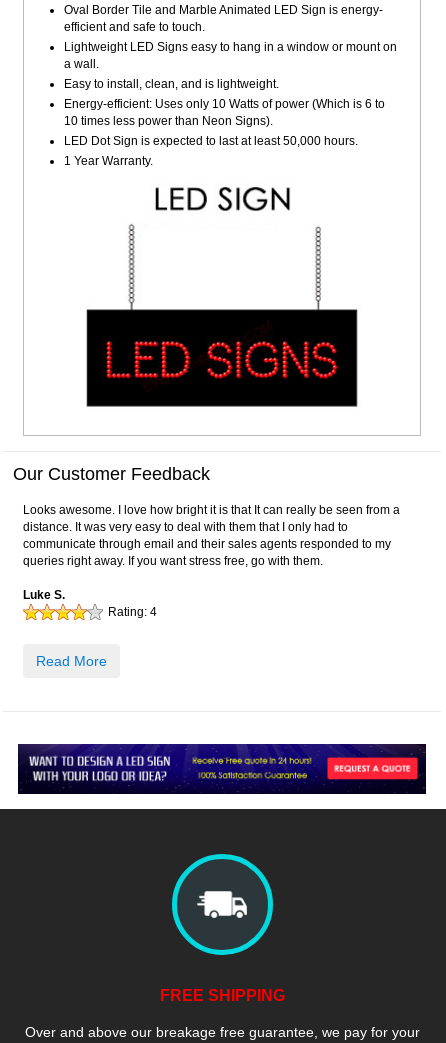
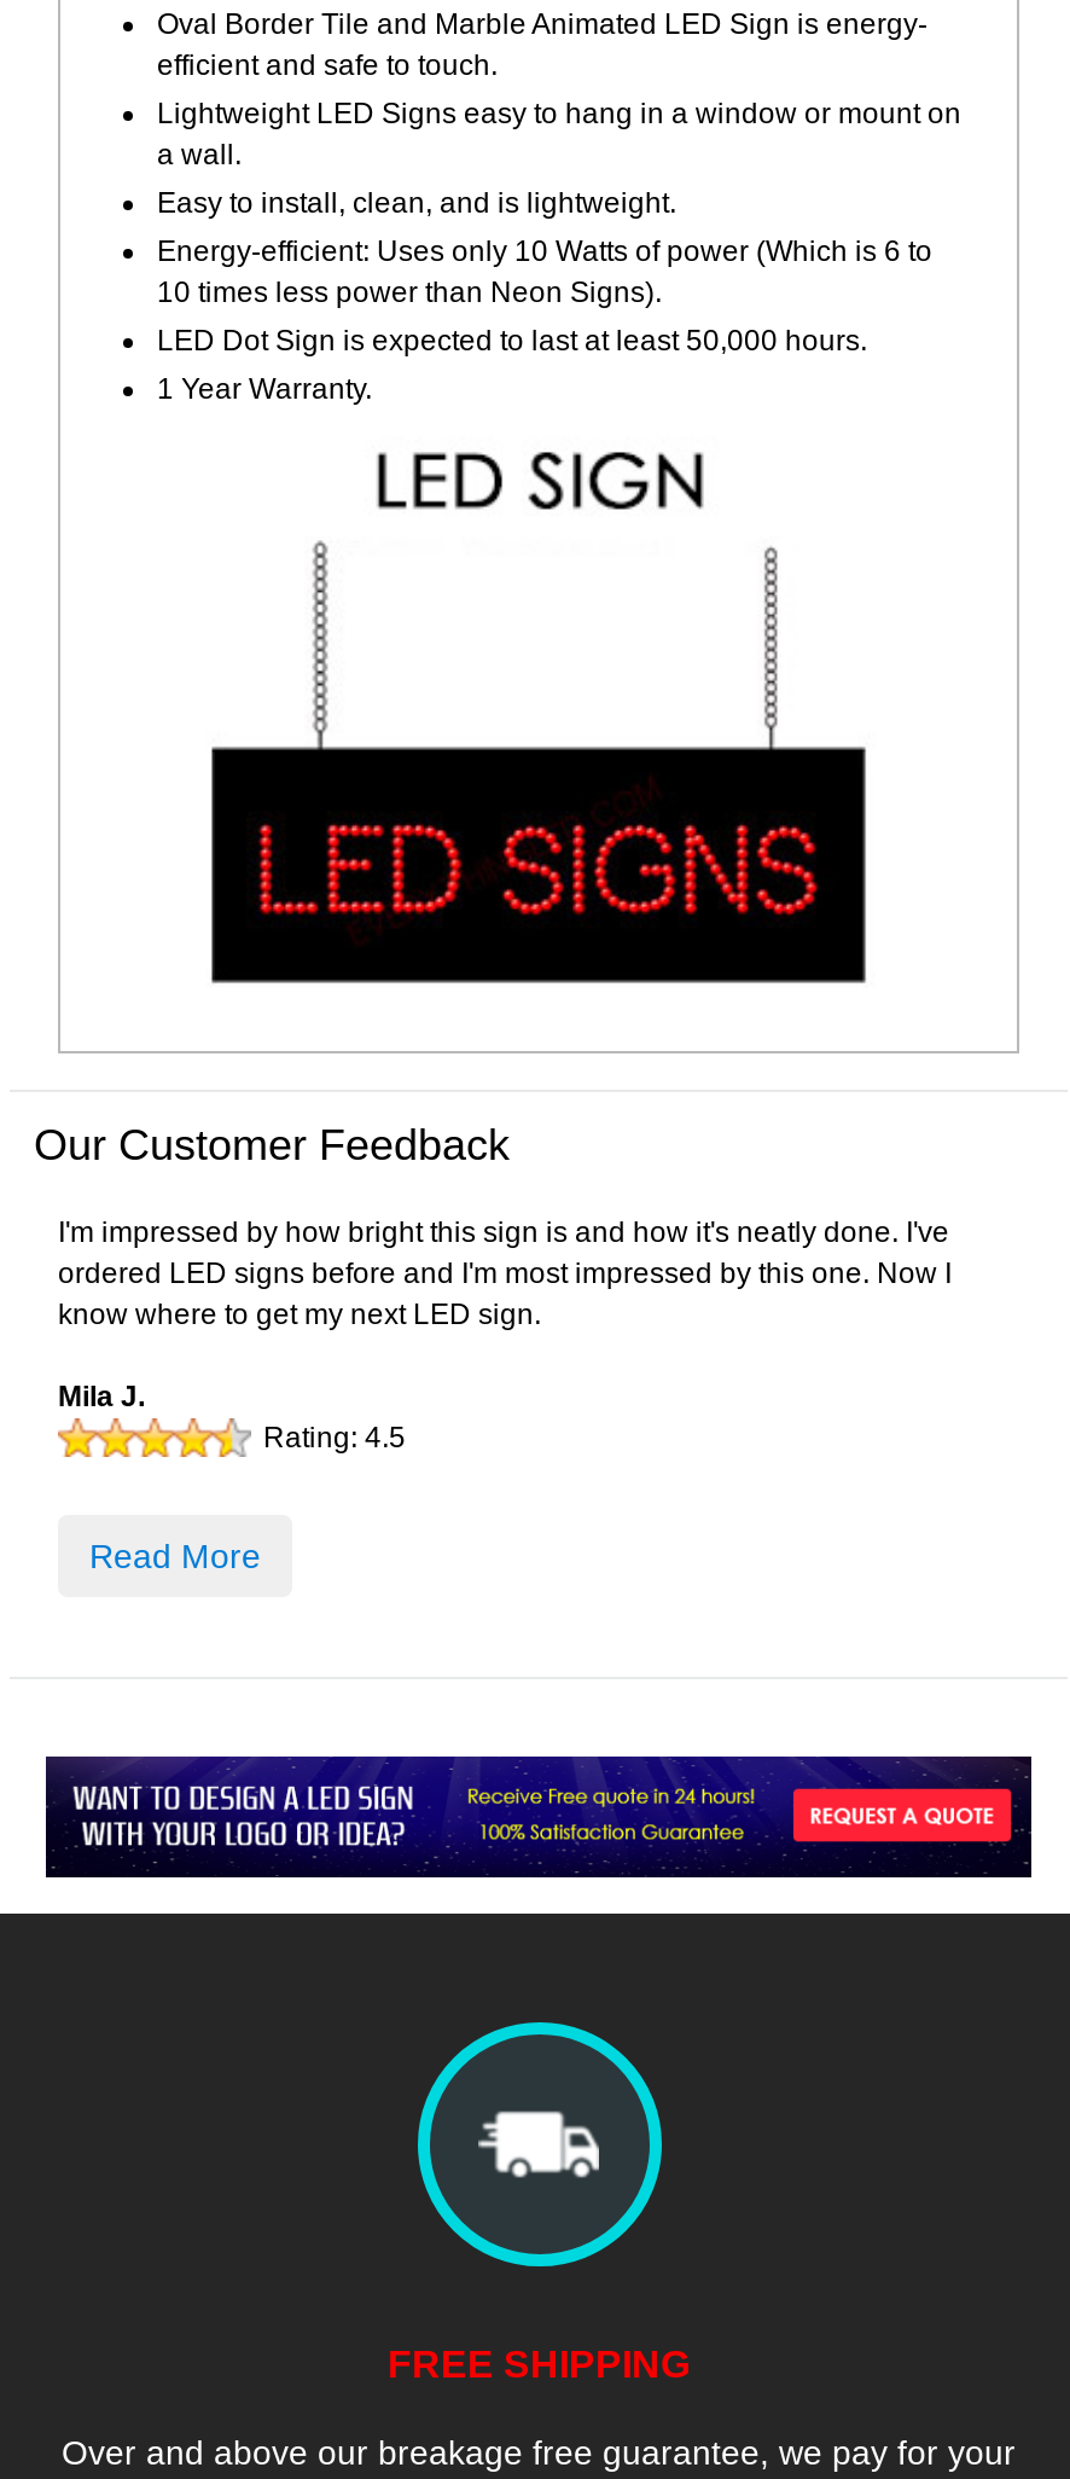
- Looks awesome. I love how bright it is that It can really be seen from a
- distance. It was very easy to deal with them that I only had to
- communicate through email and their sales agents responded to my
- queries right away. If you want stress free, go with them.
+ I'm impressed by how bright this sign is and how it's neatly done. I've
+ ordered LED signs before and I'm most impressed by this one. Now I
+ know where to get my next LED sign.

- Luke S.
- Rating: 4
+ Mila J.
+ Rating: 4.5
